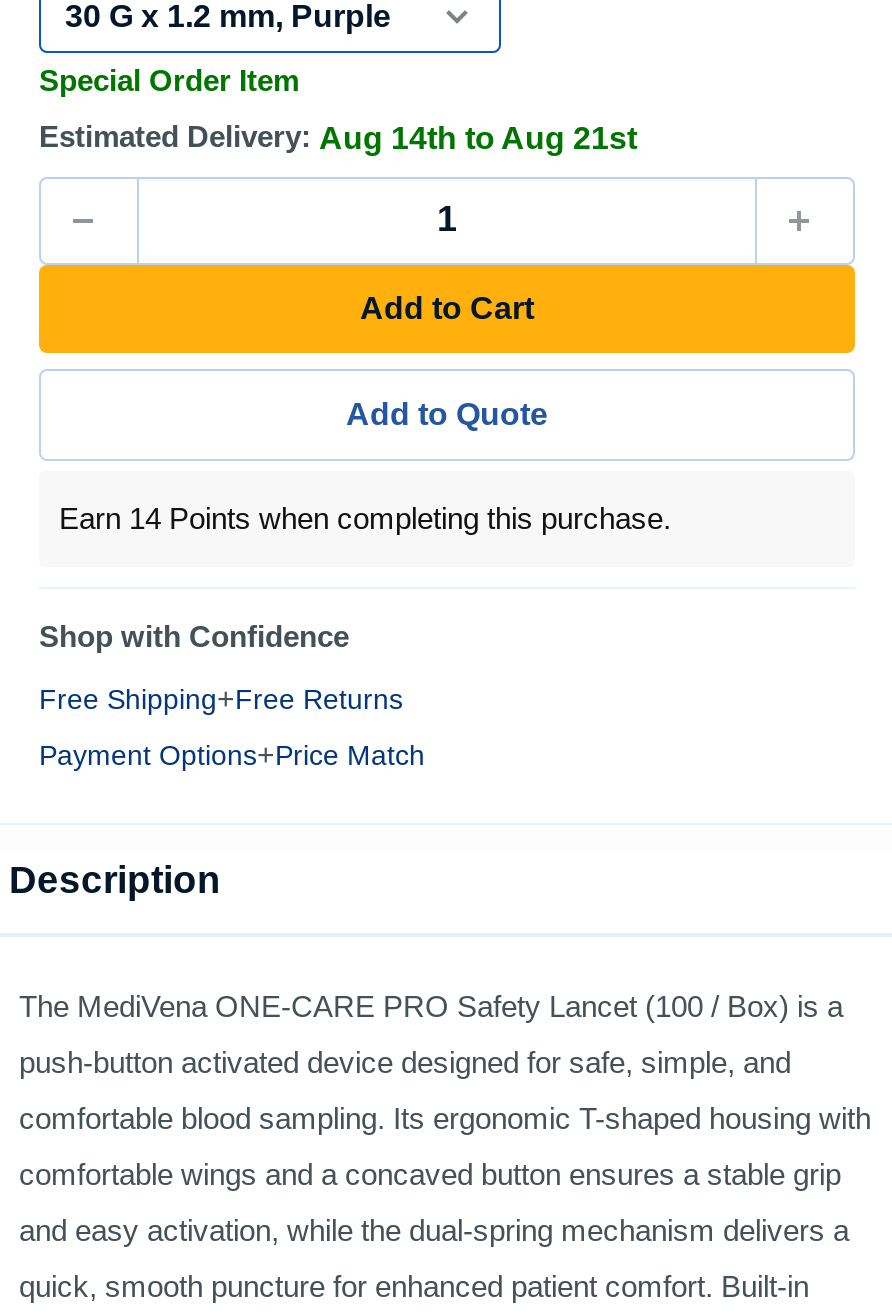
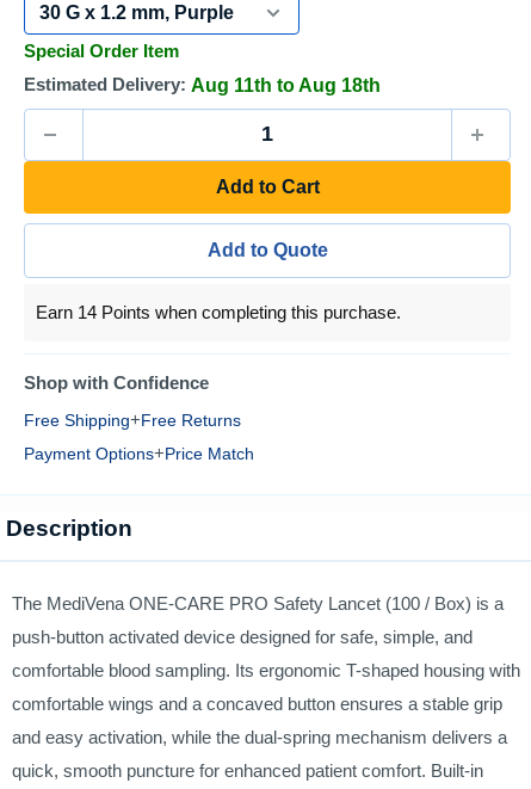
- Estimated Delivery: Aug 14th to Aug 21st
+ Estimated Delivery: Aug 11th to Aug 18th
